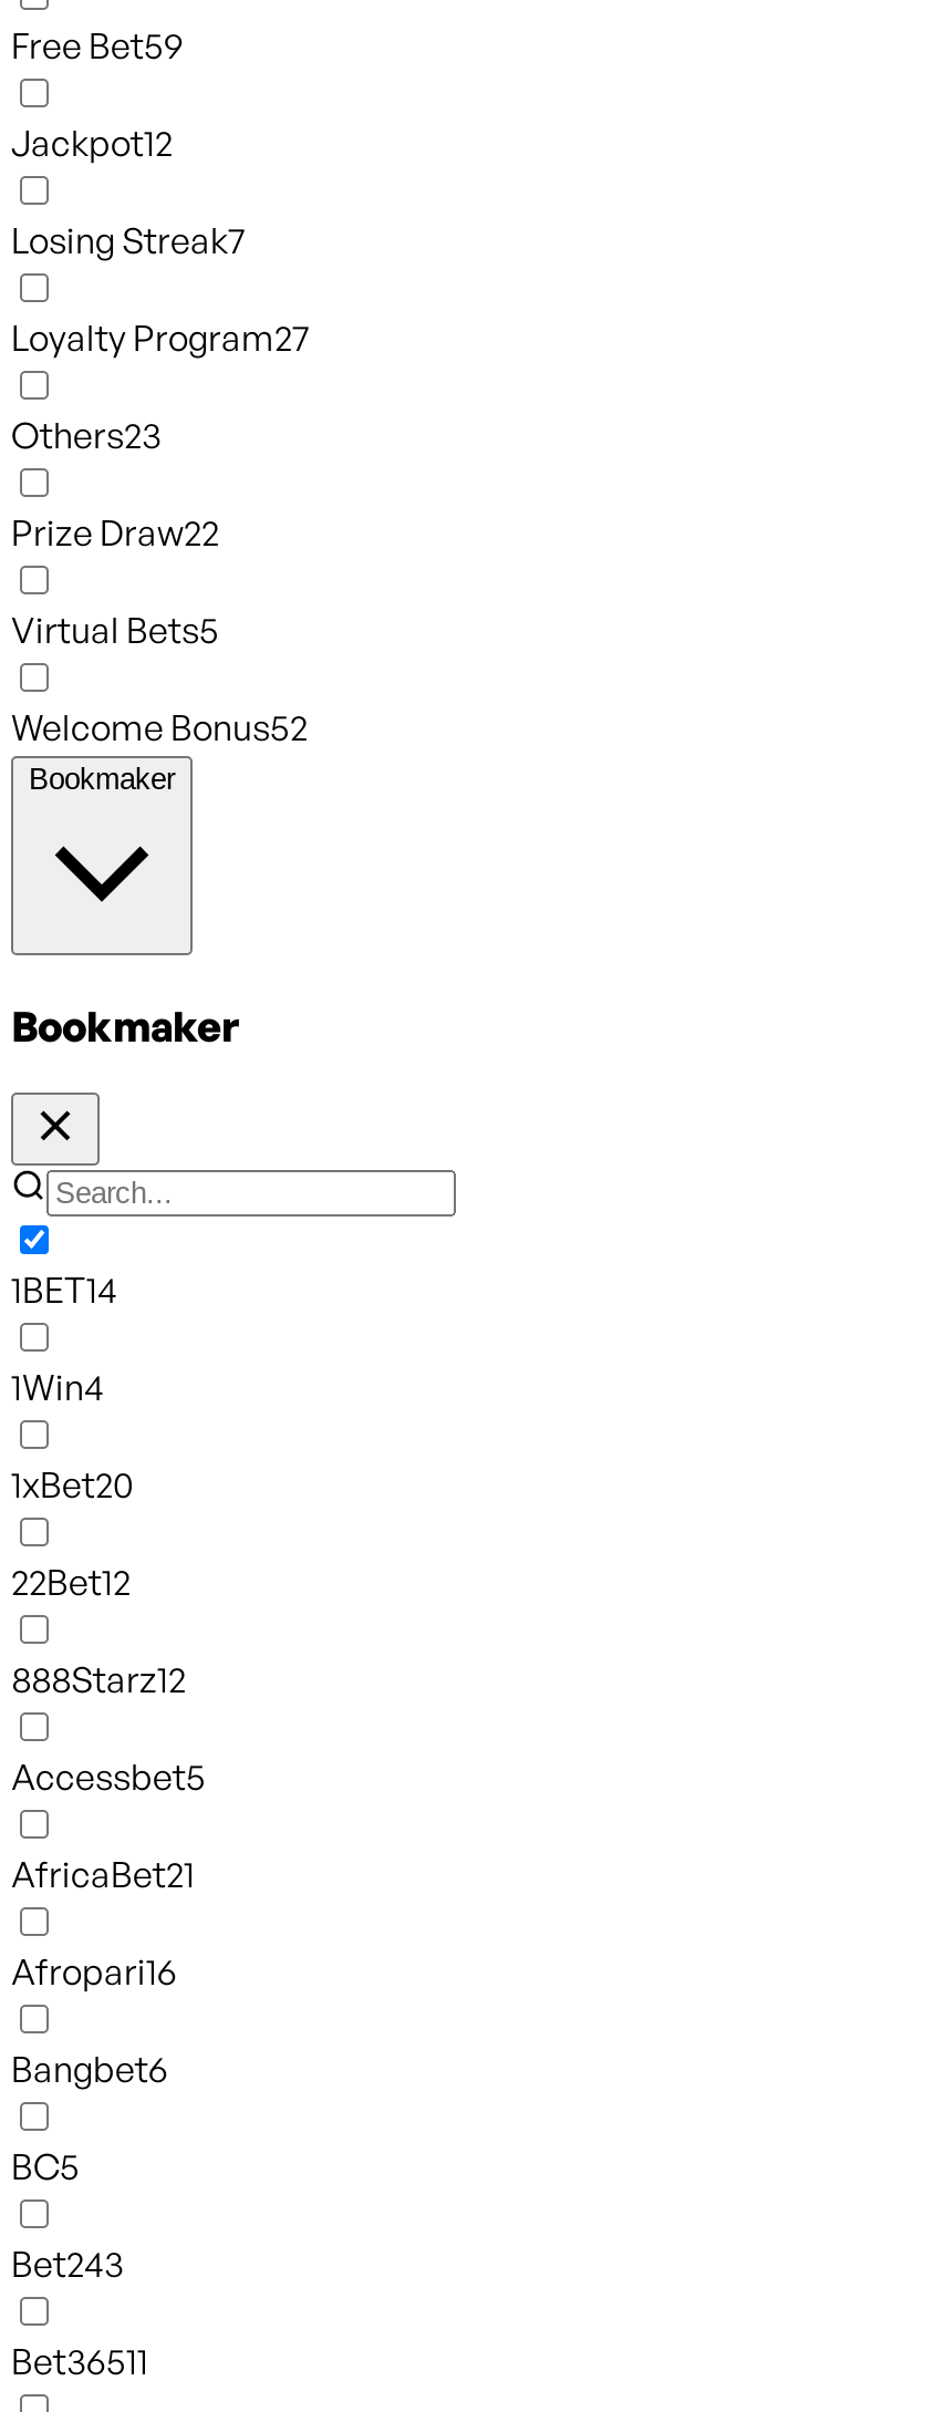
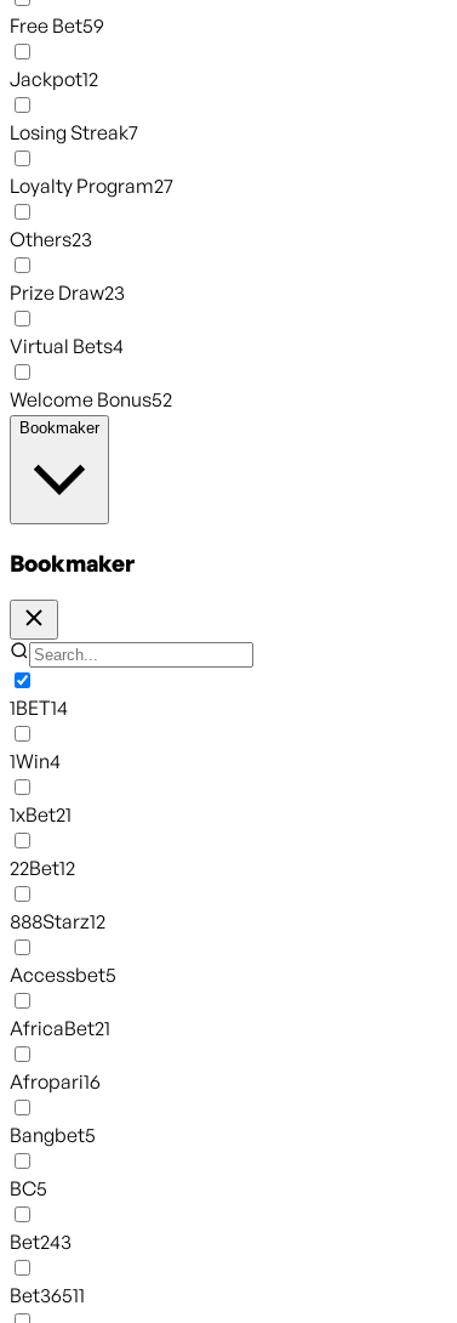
- Prize Draw22
+ Prize Draw23

- Virtual Bets5
+ Virtual Bets4

- 1xBet20
+ 1xBet21

- Bangbet6
+ Bangbet5
